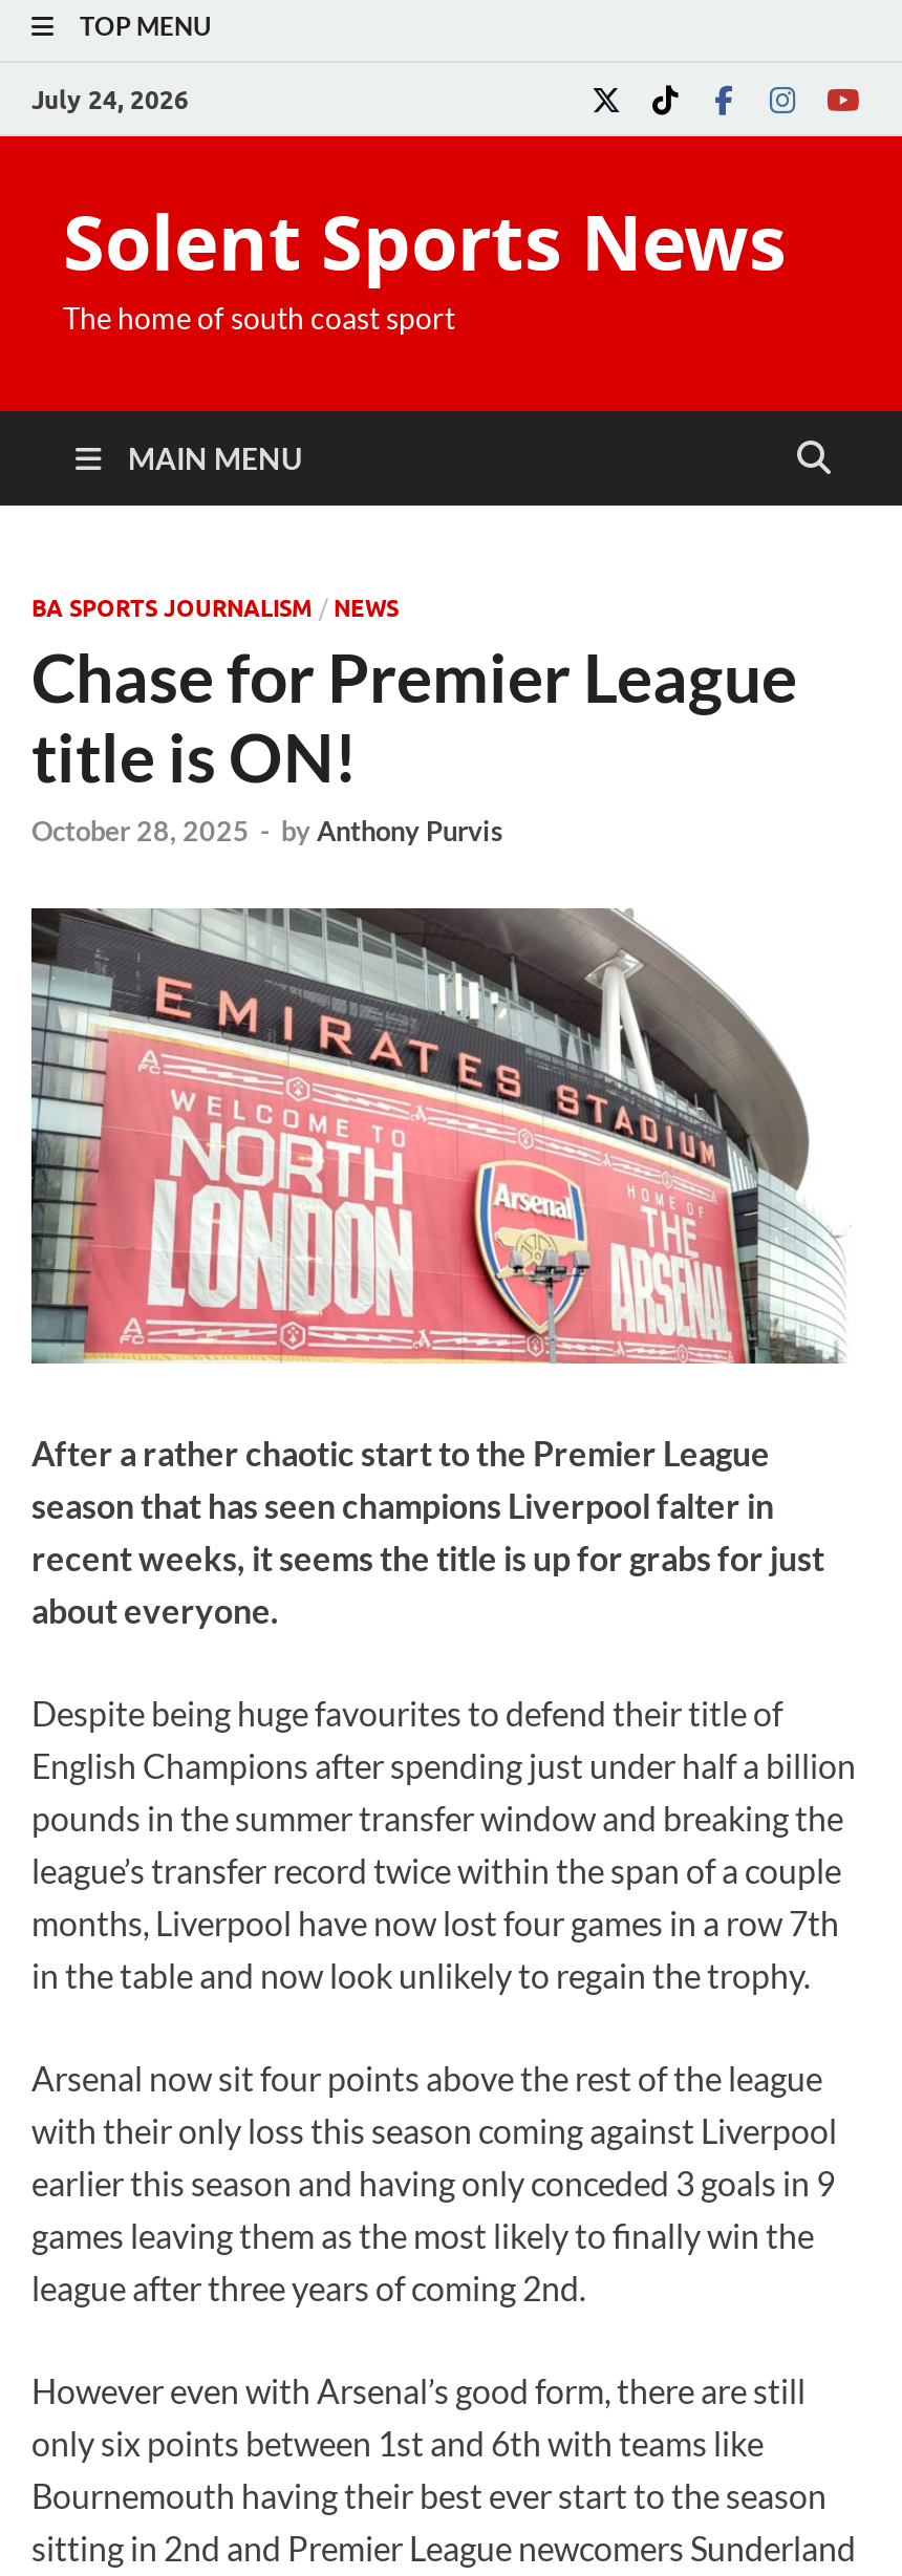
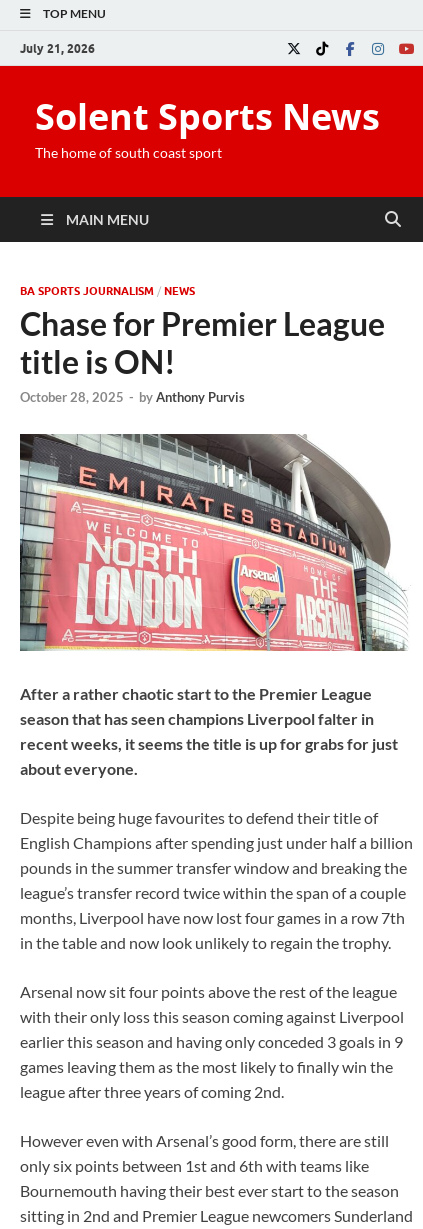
- July 24, 2026
+ July 21, 2026
